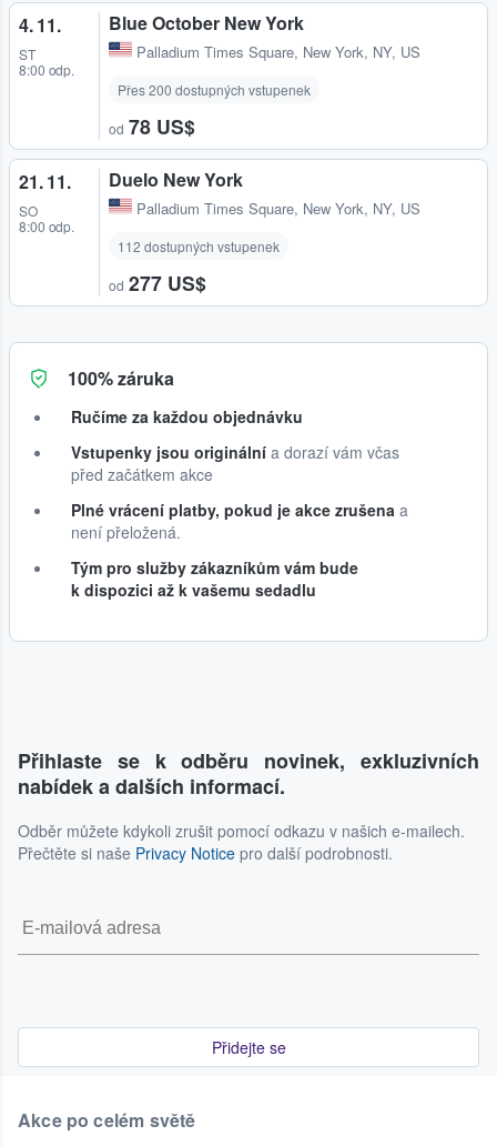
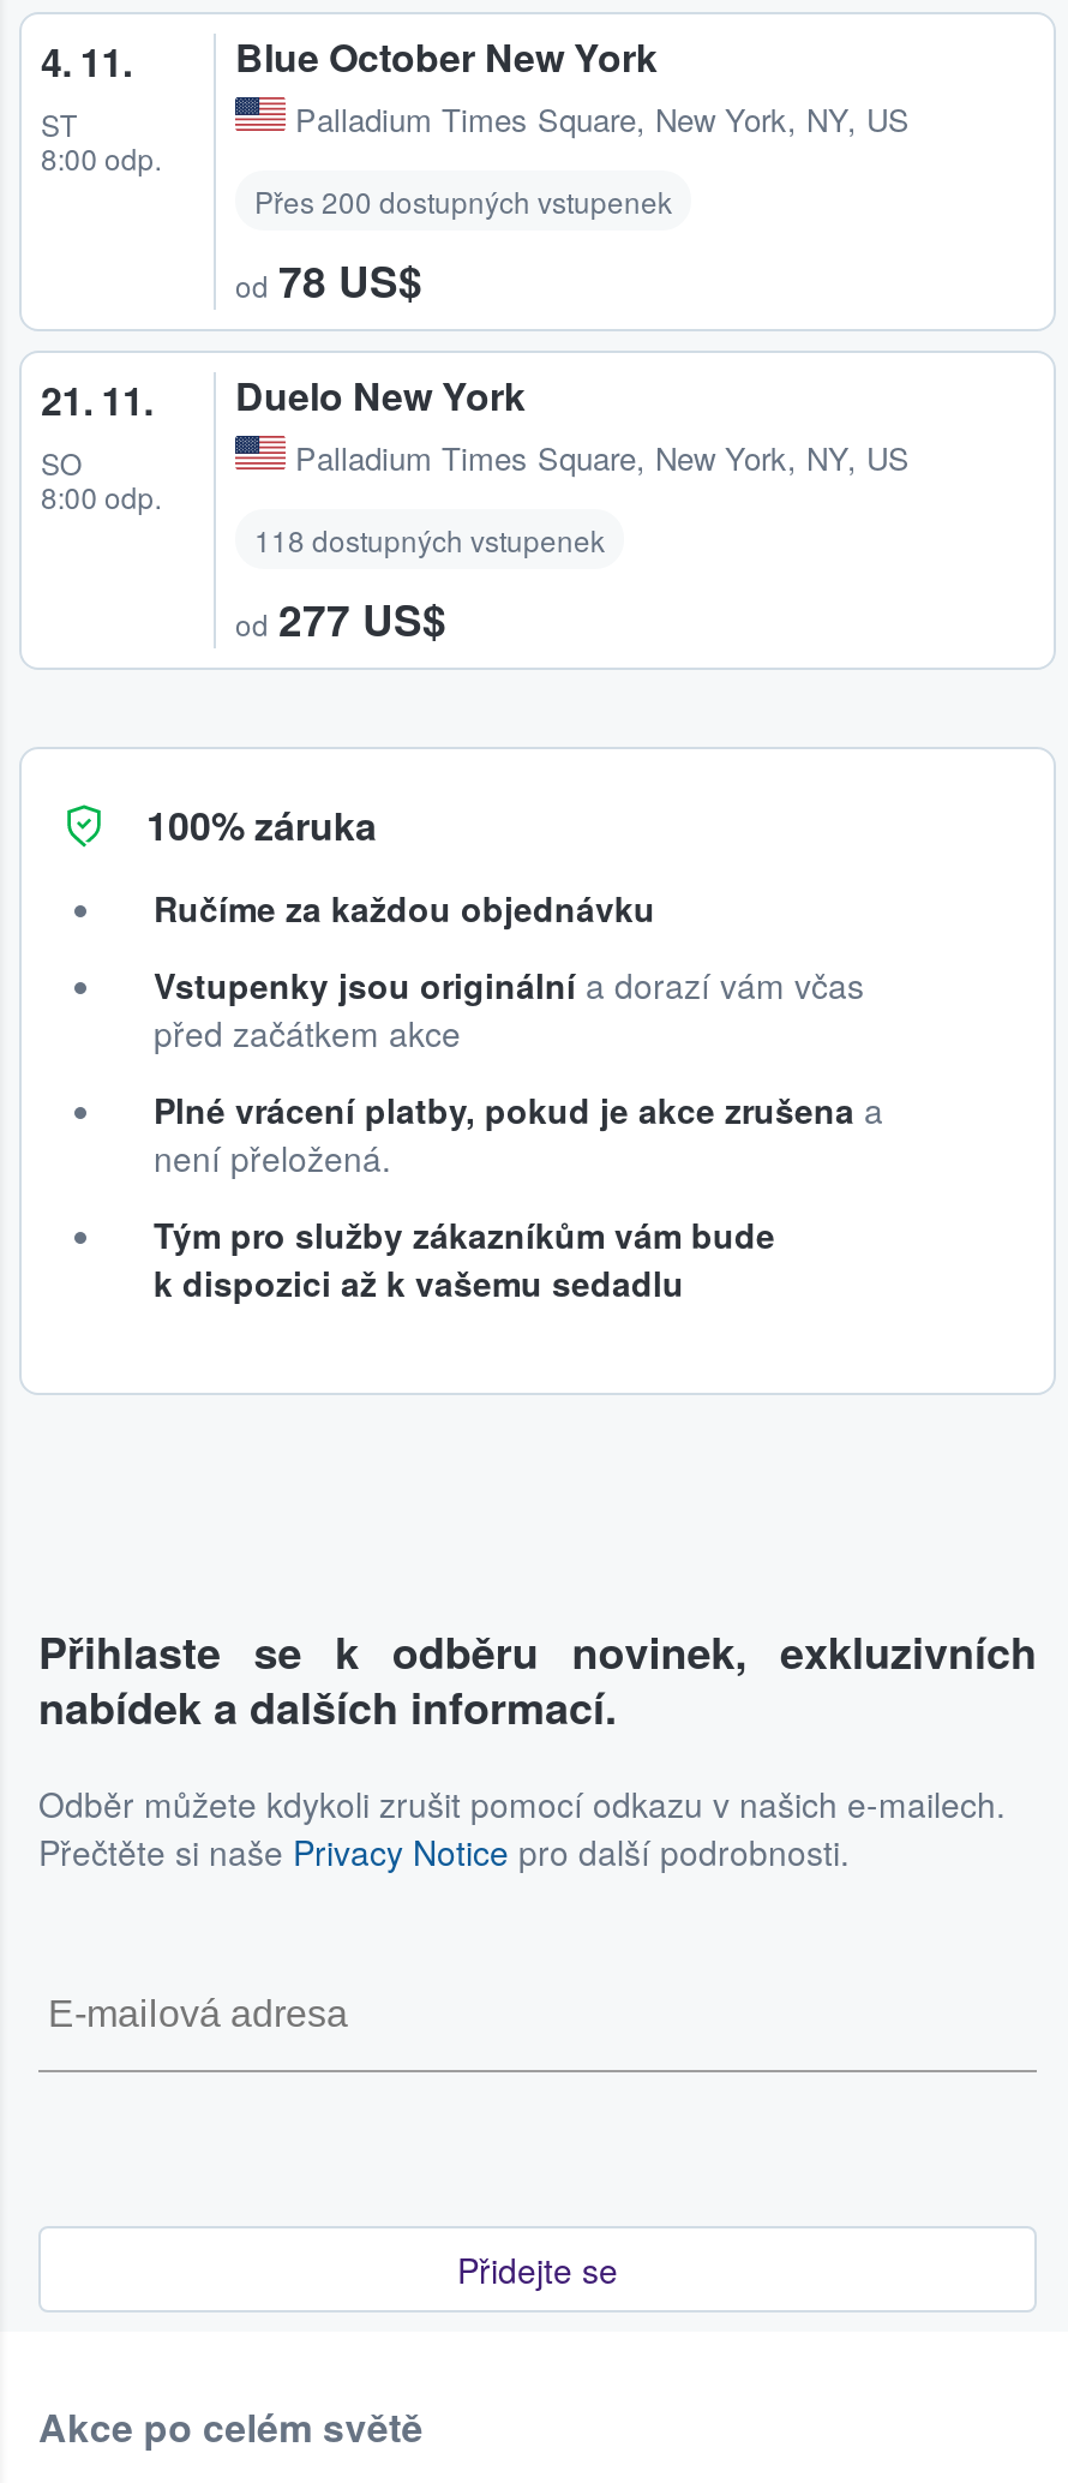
- 112 dostupných vstupenek
+ 118 dostupných vstupenek
